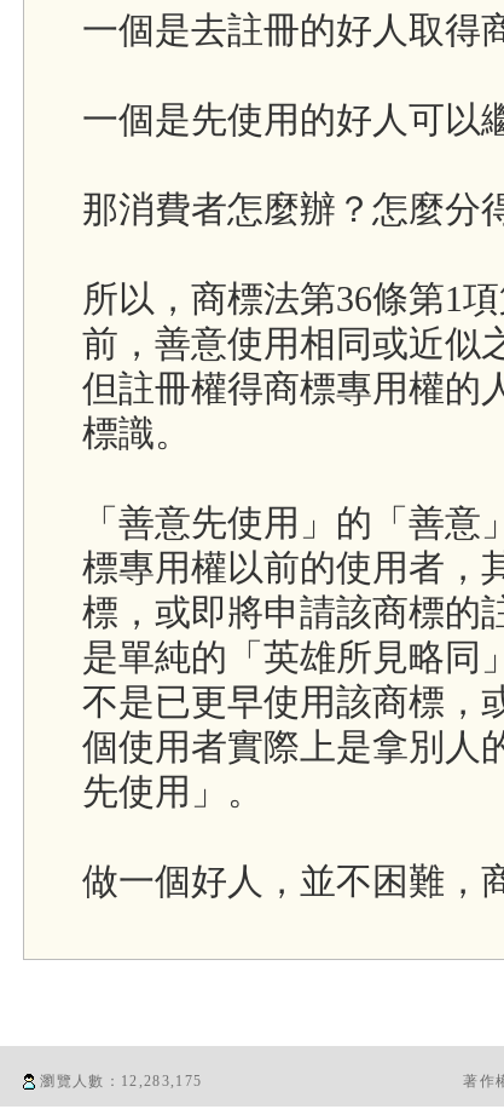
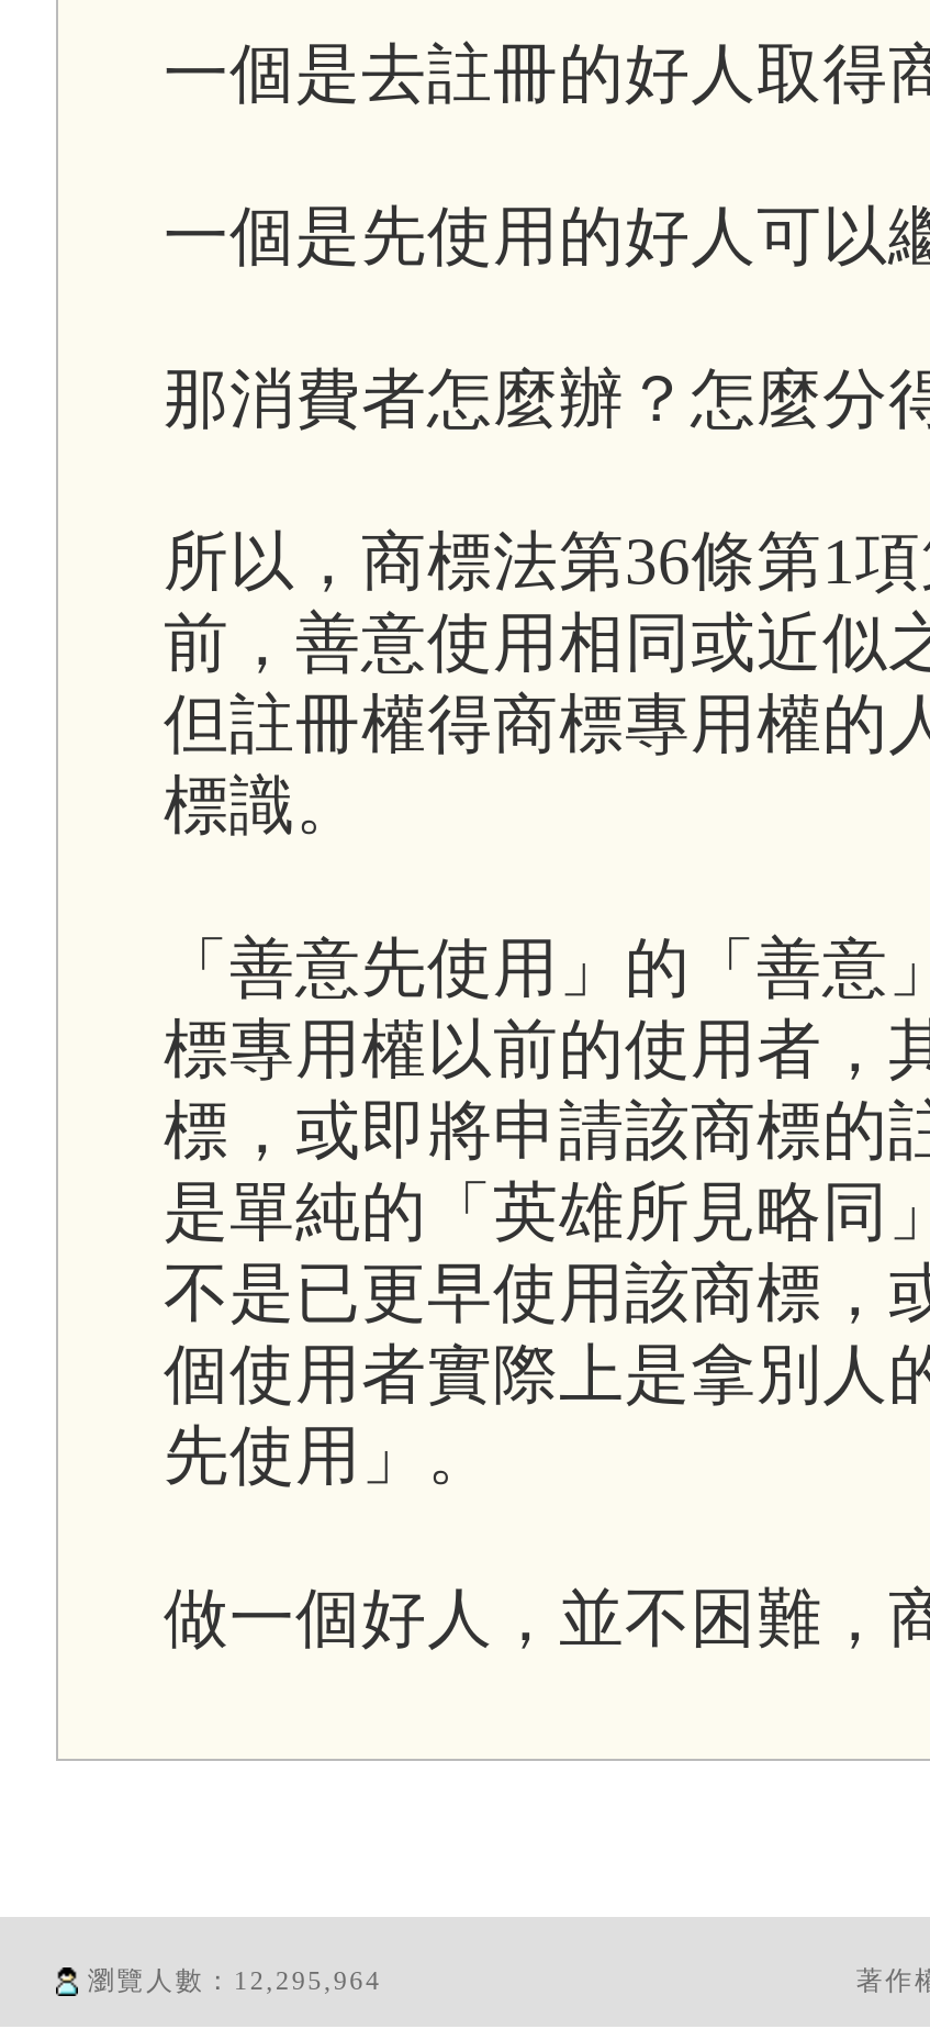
- 瀏覽人數：12,283,175
+ 瀏覽人數：12,295,964
